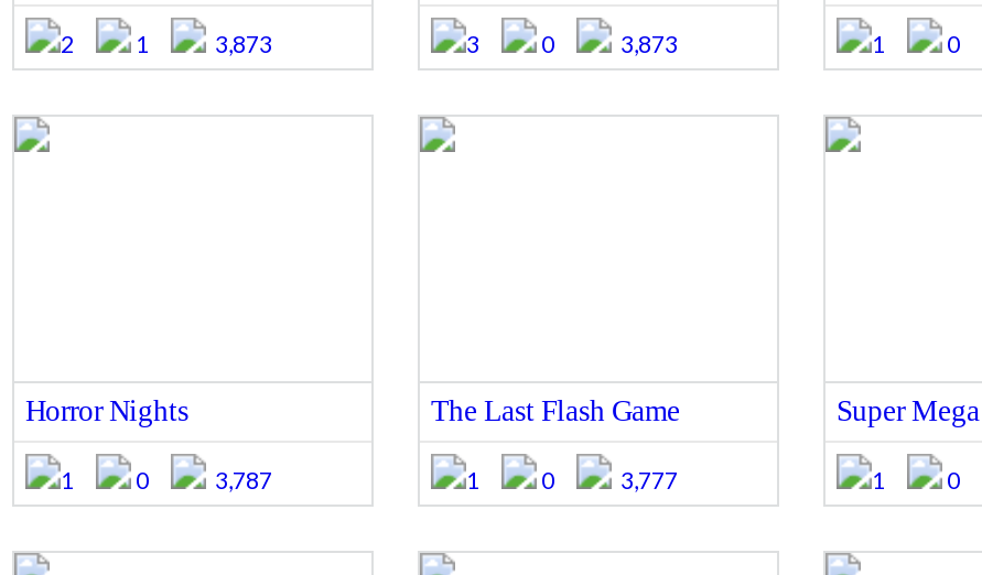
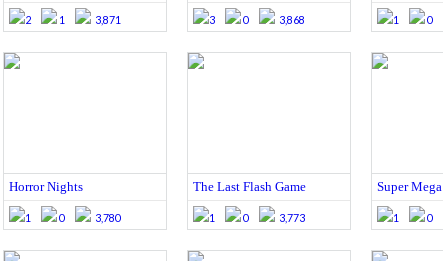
- 3,873
+ 3,871

- 3,873
+ 3,868

- 3,787
+ 3,780

- 3,777
+ 3,773
